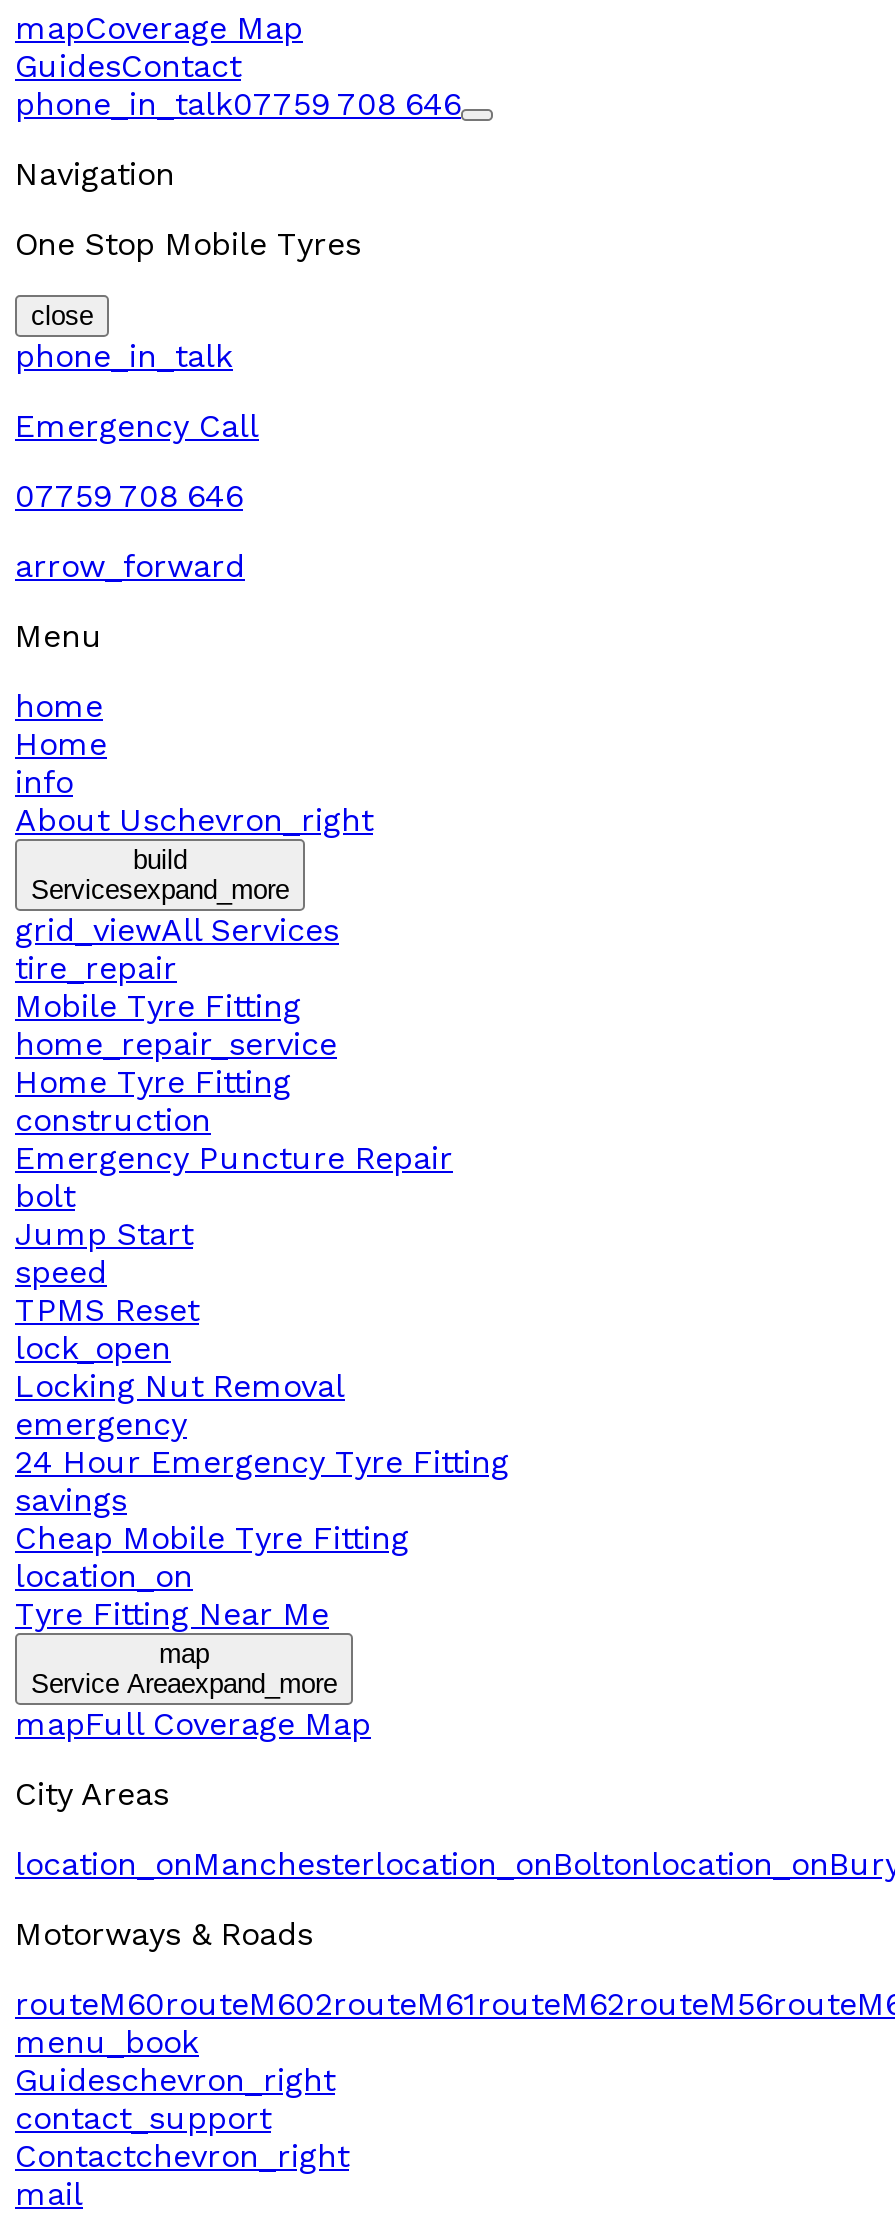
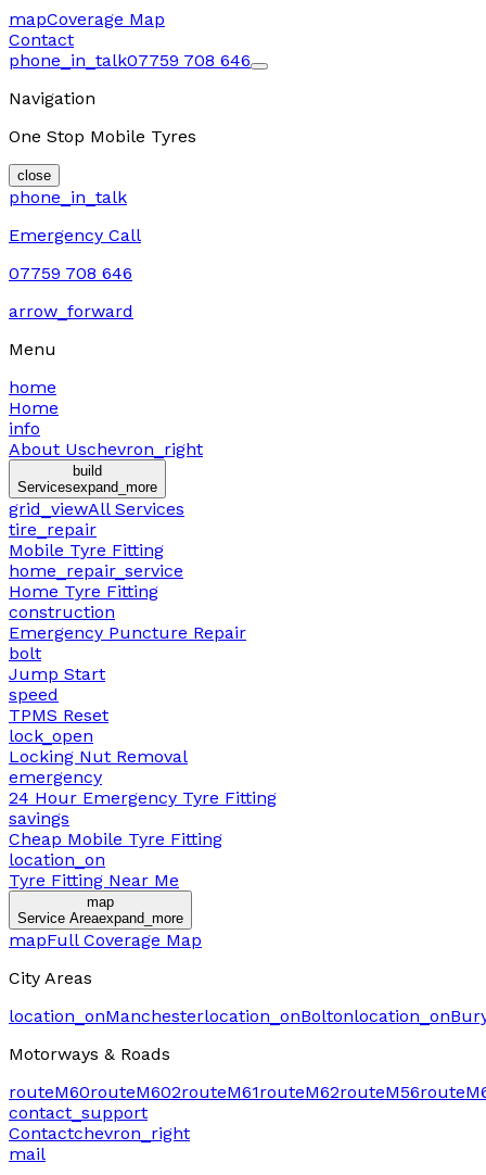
- GuidesContact
+ Contact

- menu_book
- Guideschevron_right
